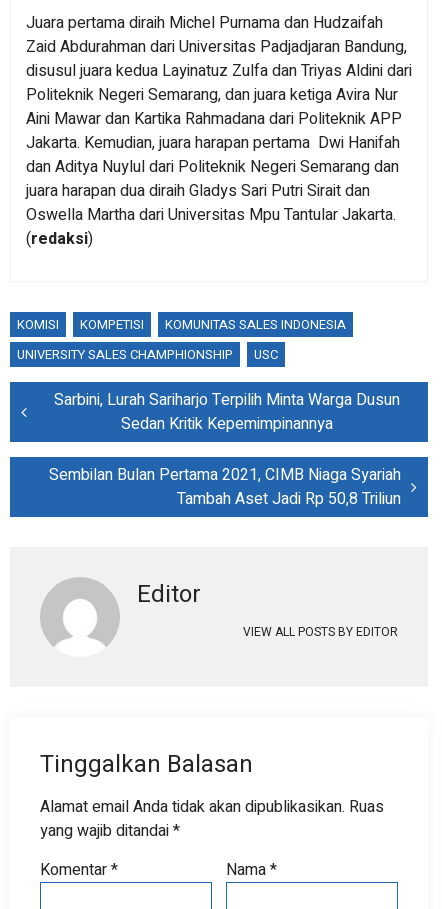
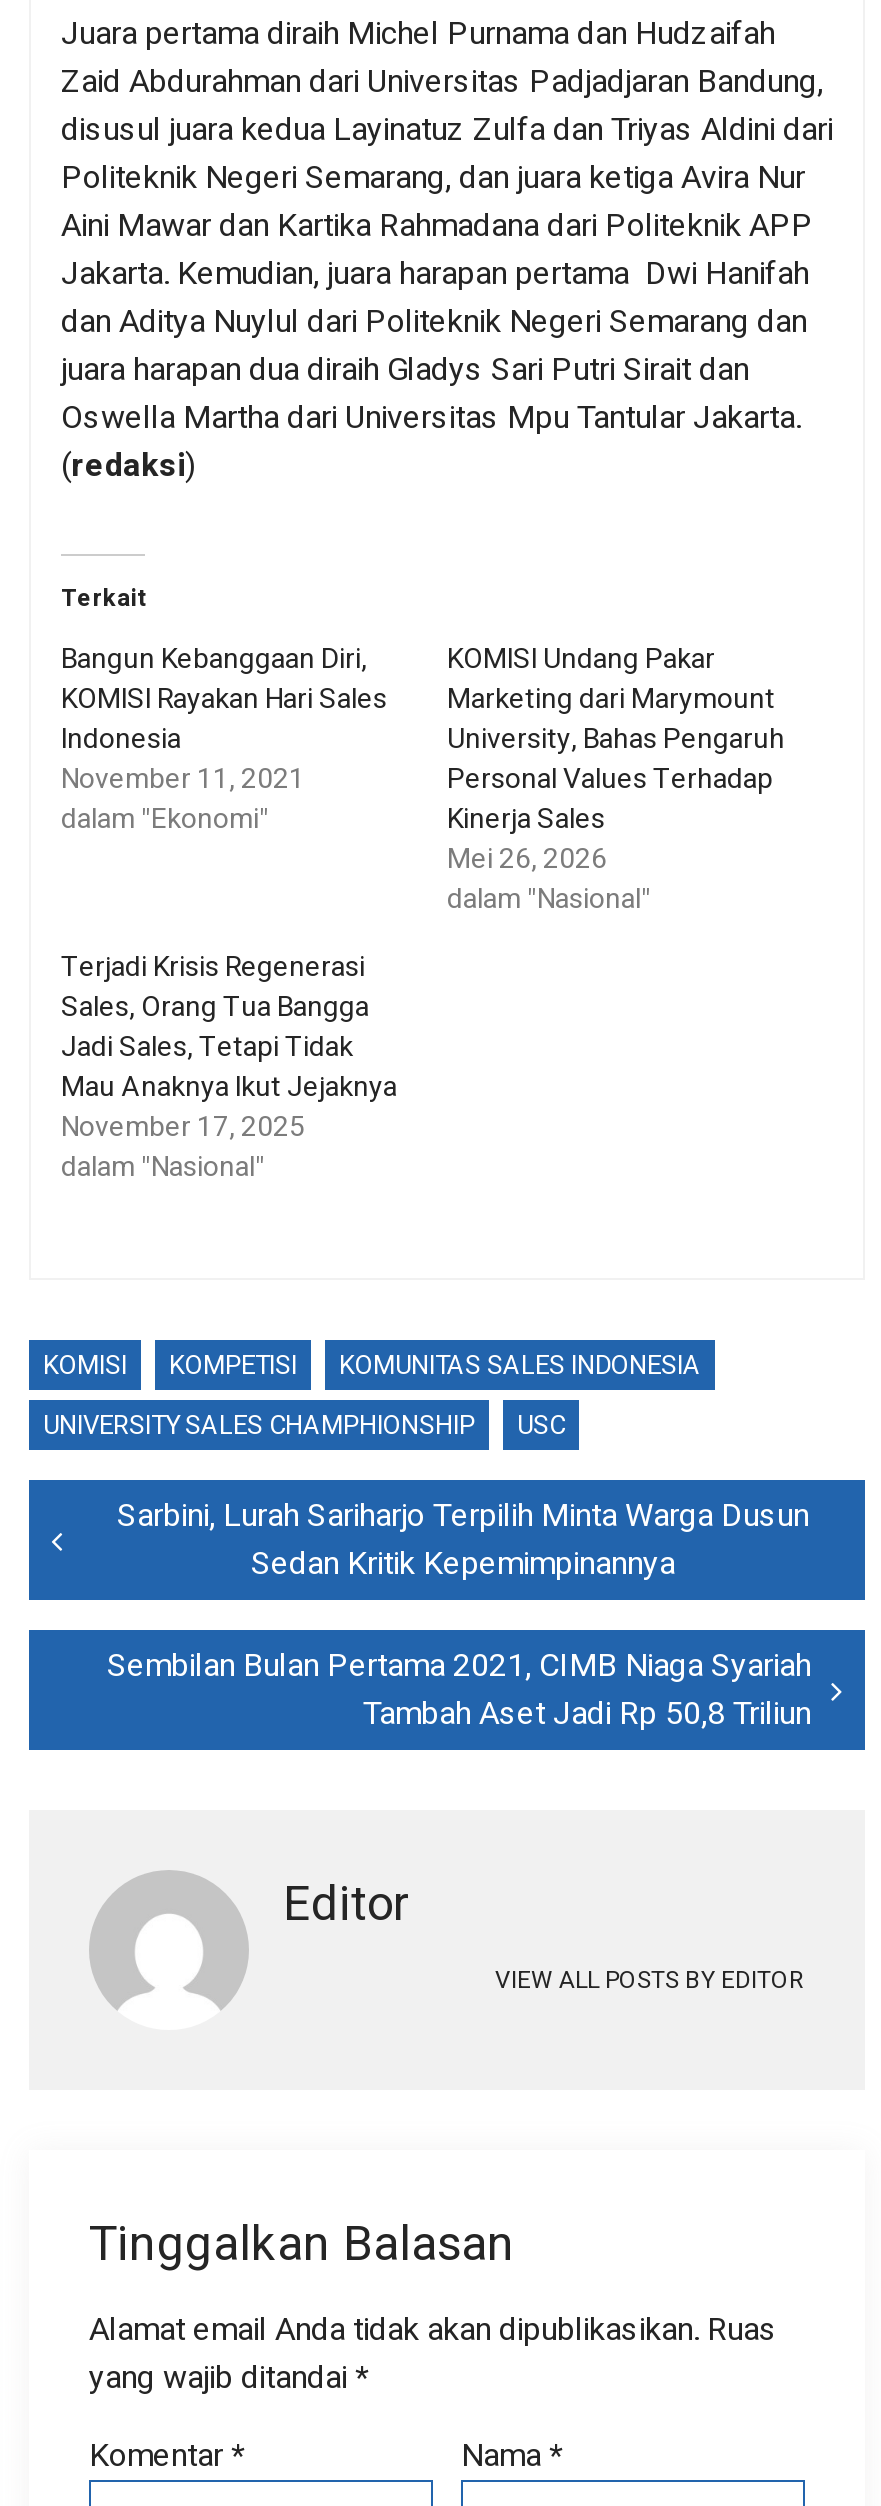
+ Terkait
+ Bangun Kebanggaan Diri,
+ KOMISI Rayakan Hari Sales
+ Indonesia
+ November 11, 2021
+ dalam "Ekonomi"

+ KOMISI Undang Pakar
+ Marketing dari Marymount
+ University, Bahas Pengaruh
+ Personal Values Terhadap
+ Kinerja Sales
+ Mei 26, 2026
+ dalam "Nasional"
+ Terjadi Krisis Regenerasi
+ Sales, Orang Tua Bangga
+ Jadi Sales, Tetapi Tidak
+ Mau Anaknya Ikut Jejaknya
+ November 17, 2025
+ dalam "Nasional"
